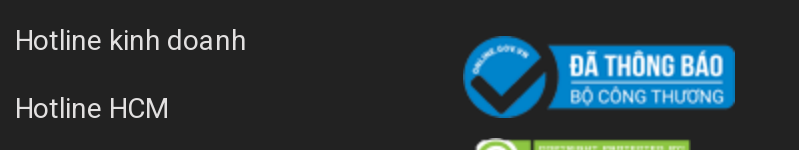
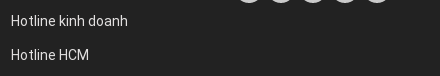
- [image]
